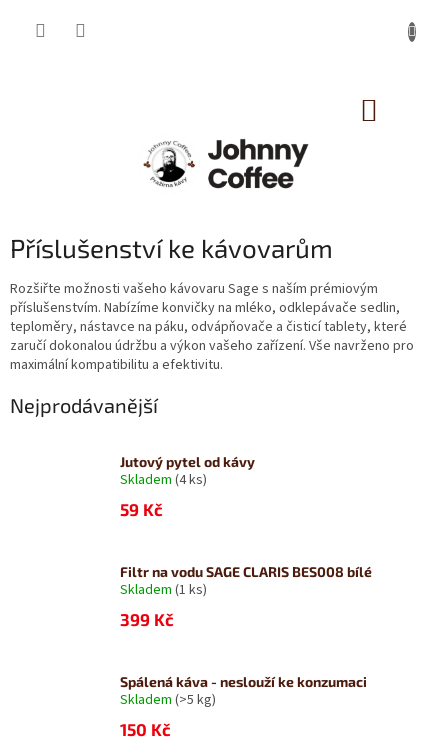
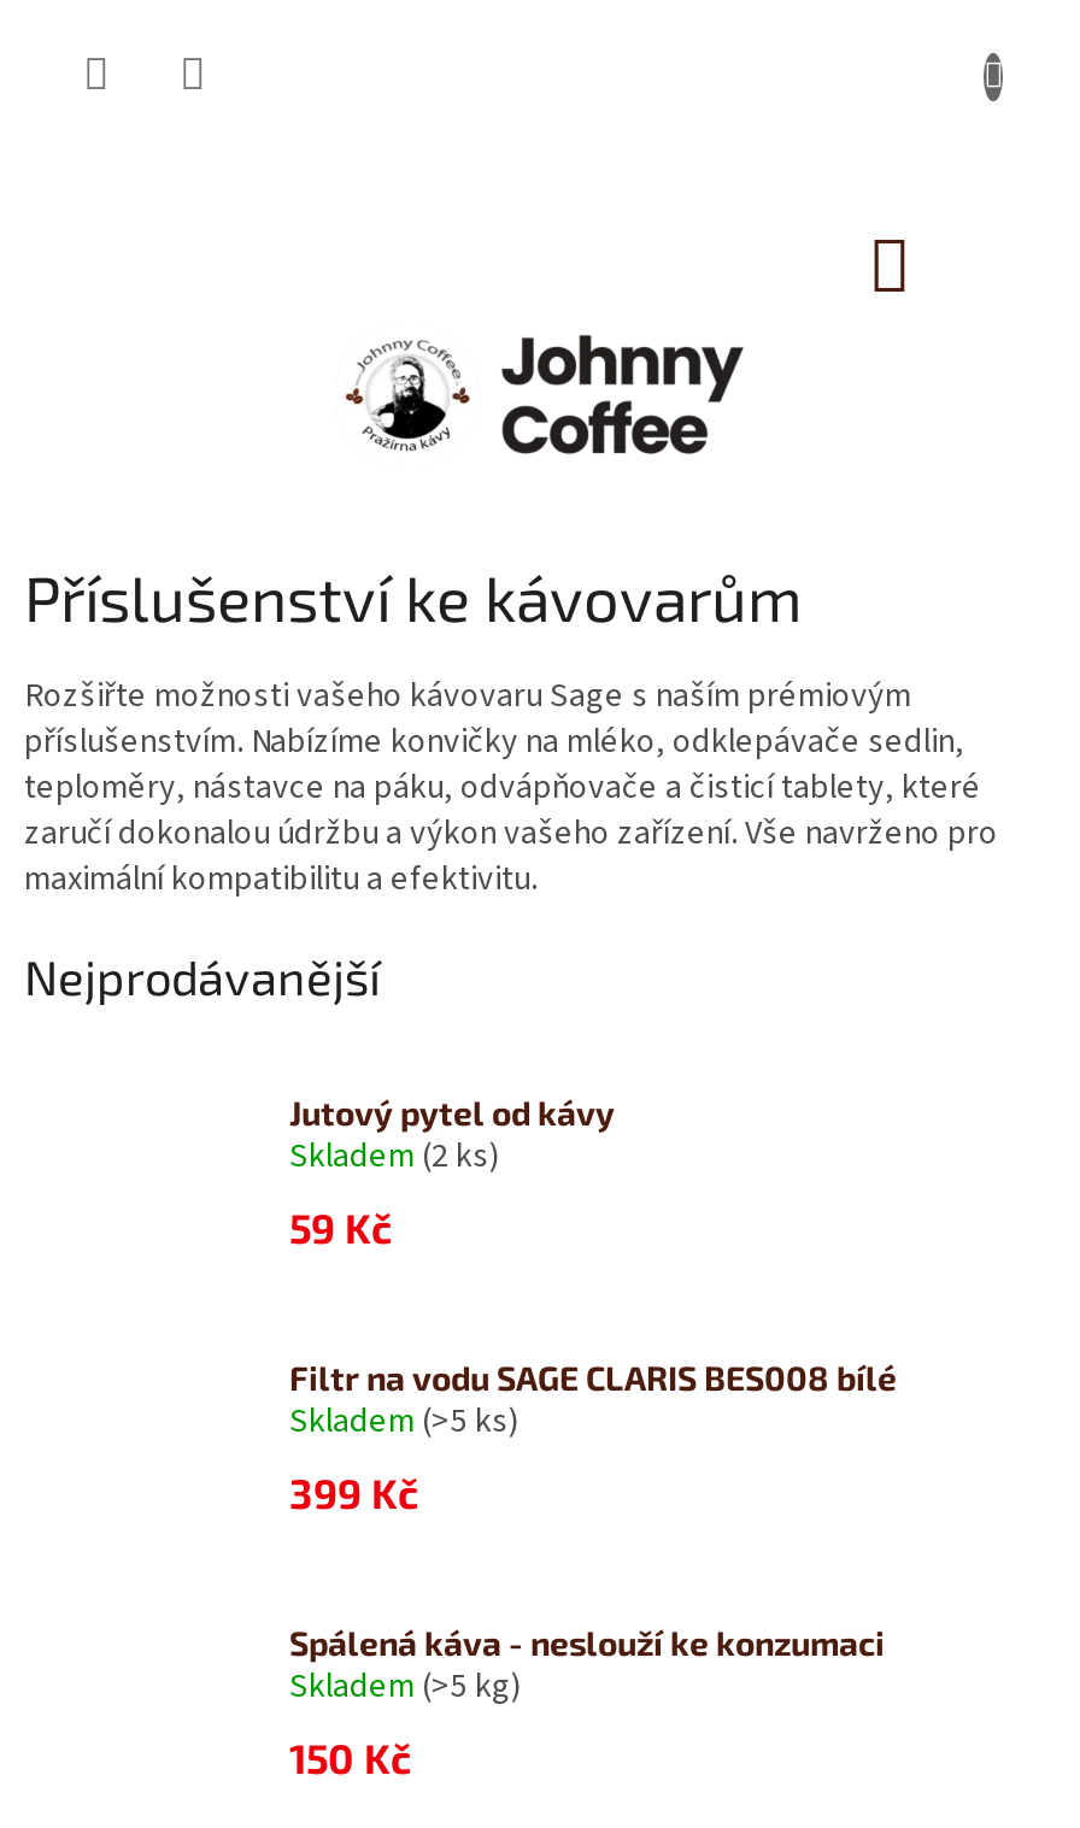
- Skladem (4 ks)
+ Skladem (2 ks)

- Skladem (1 ks)
+ Skladem (>5 ks)
